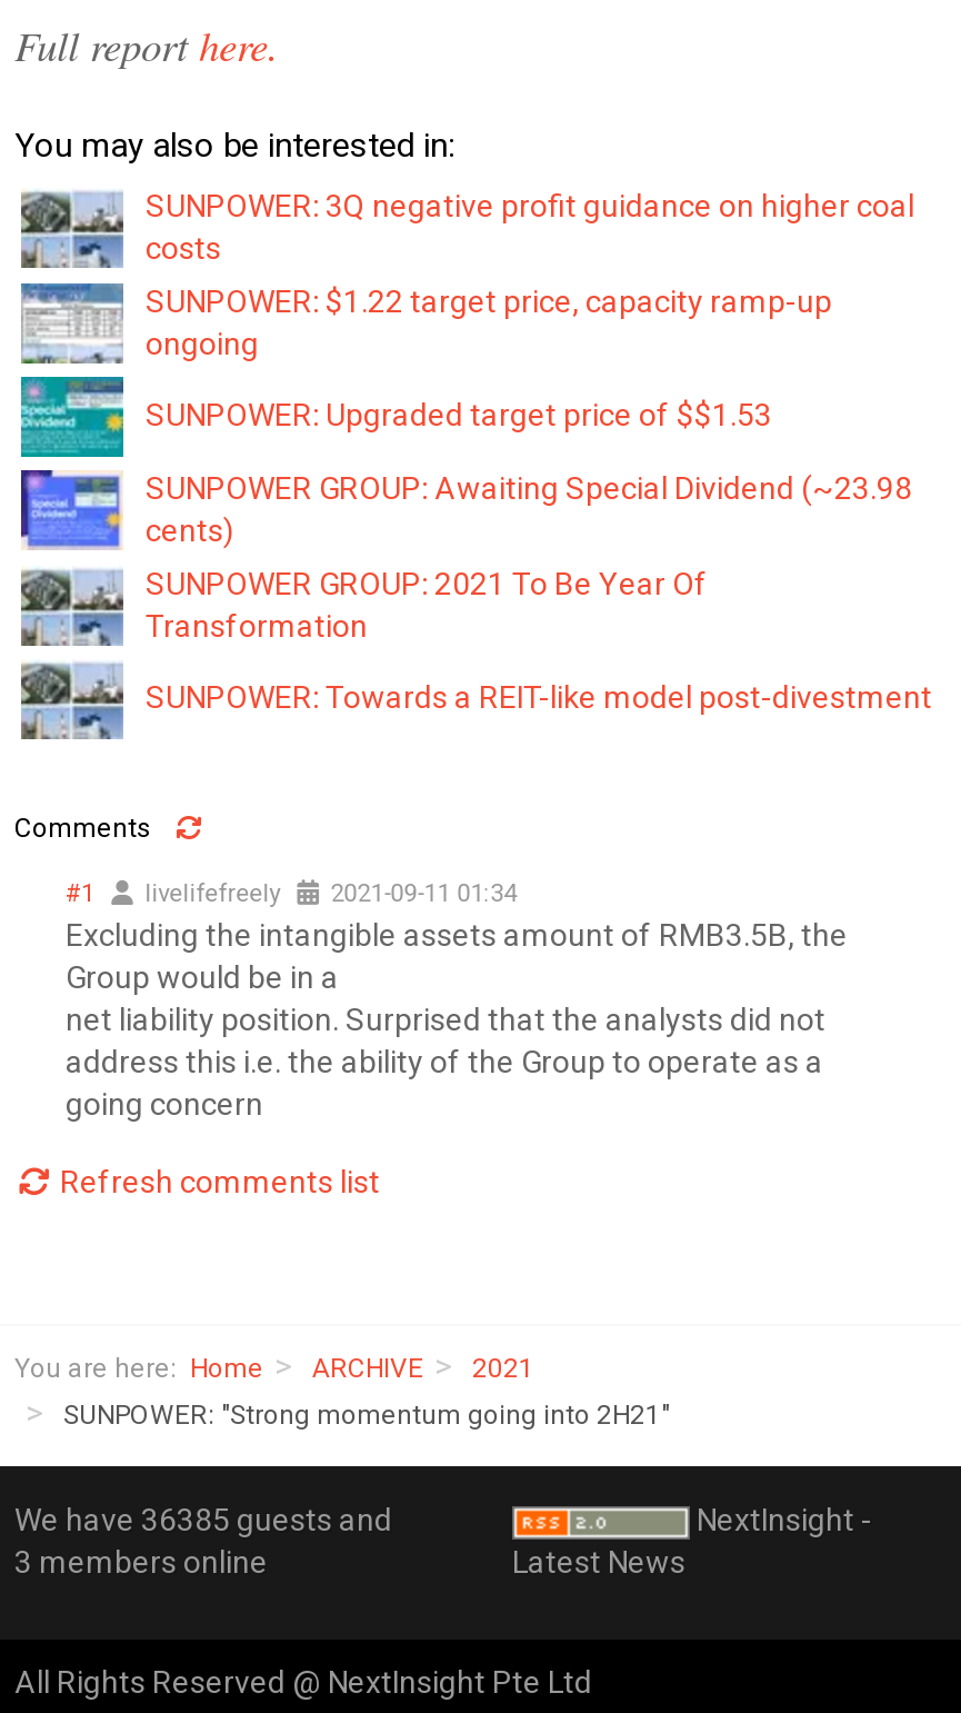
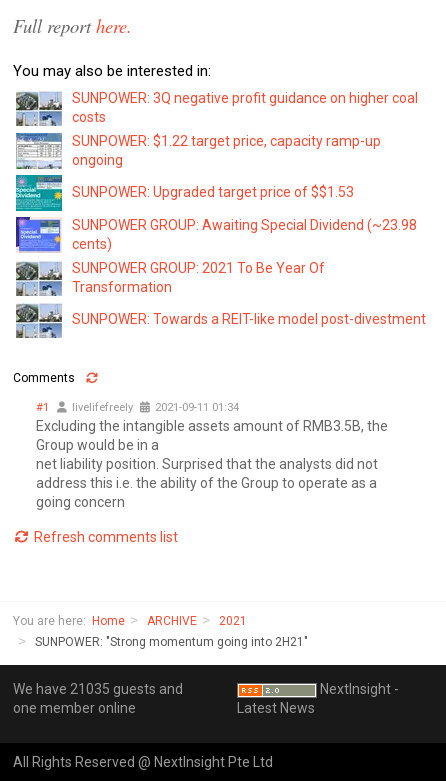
- We have 36385 guests and
+ We have 21035 guests and

- 3 members online
+ one member online
